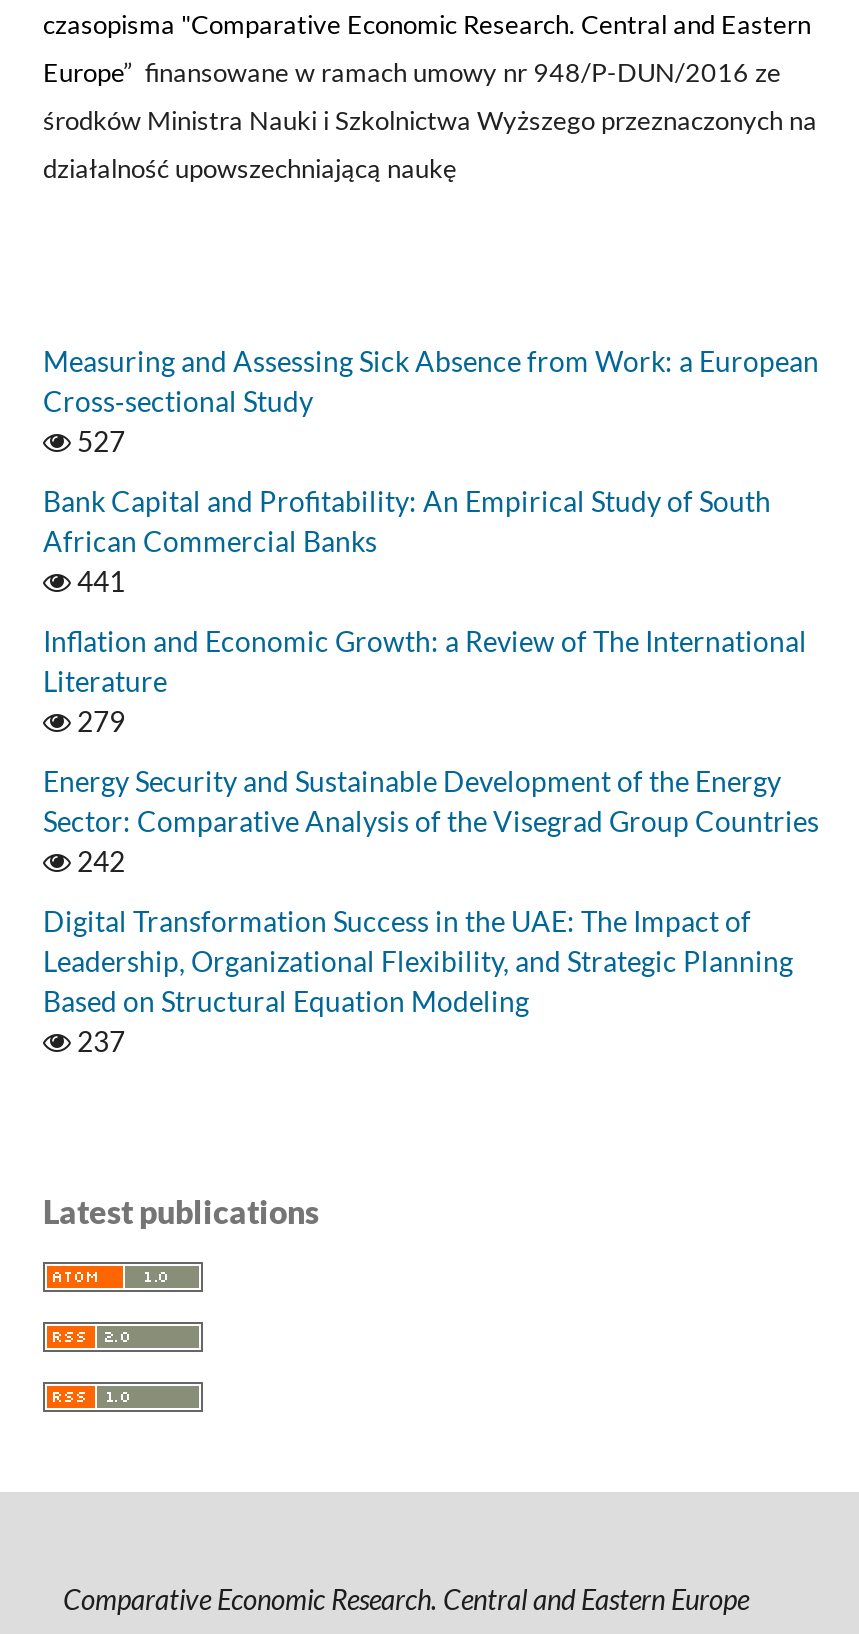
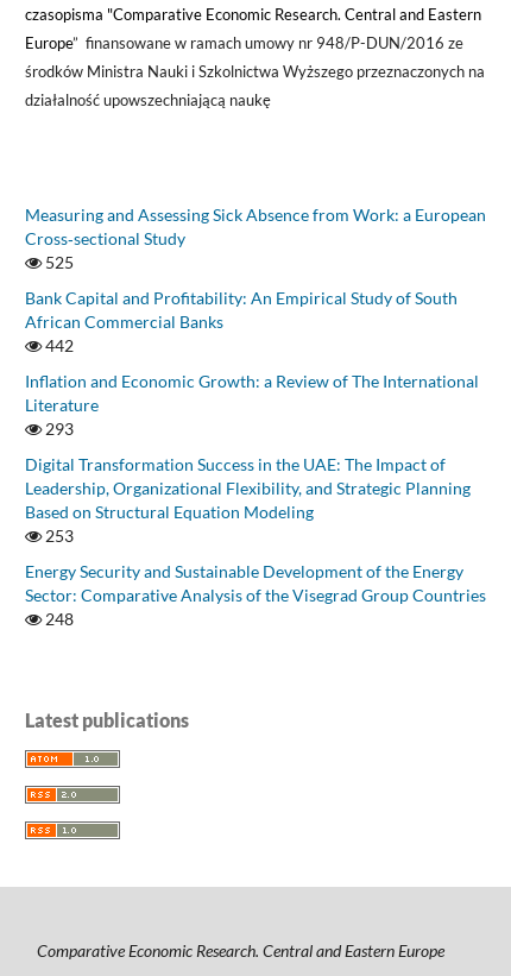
- 527
+ 525

- 441
+ 442

- 279
- 242
+ 293

moved down: Energy Security and Sustainable Development of the Energy | Sector: Comparative Analysis of the Visegrad Group Countries

moved up: Digital Transformation Success in the UAE: The Impact of | Leadership, Organizational Flexibility, and Strategic Planning | Based on Structural Equation Modeling

- 237
+ 253
+ 248
